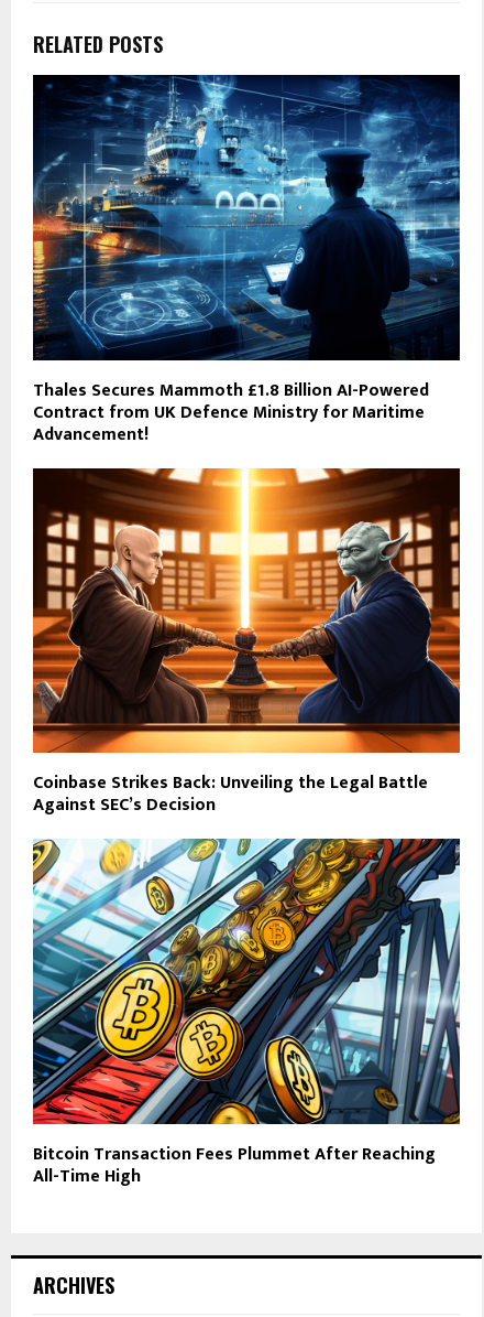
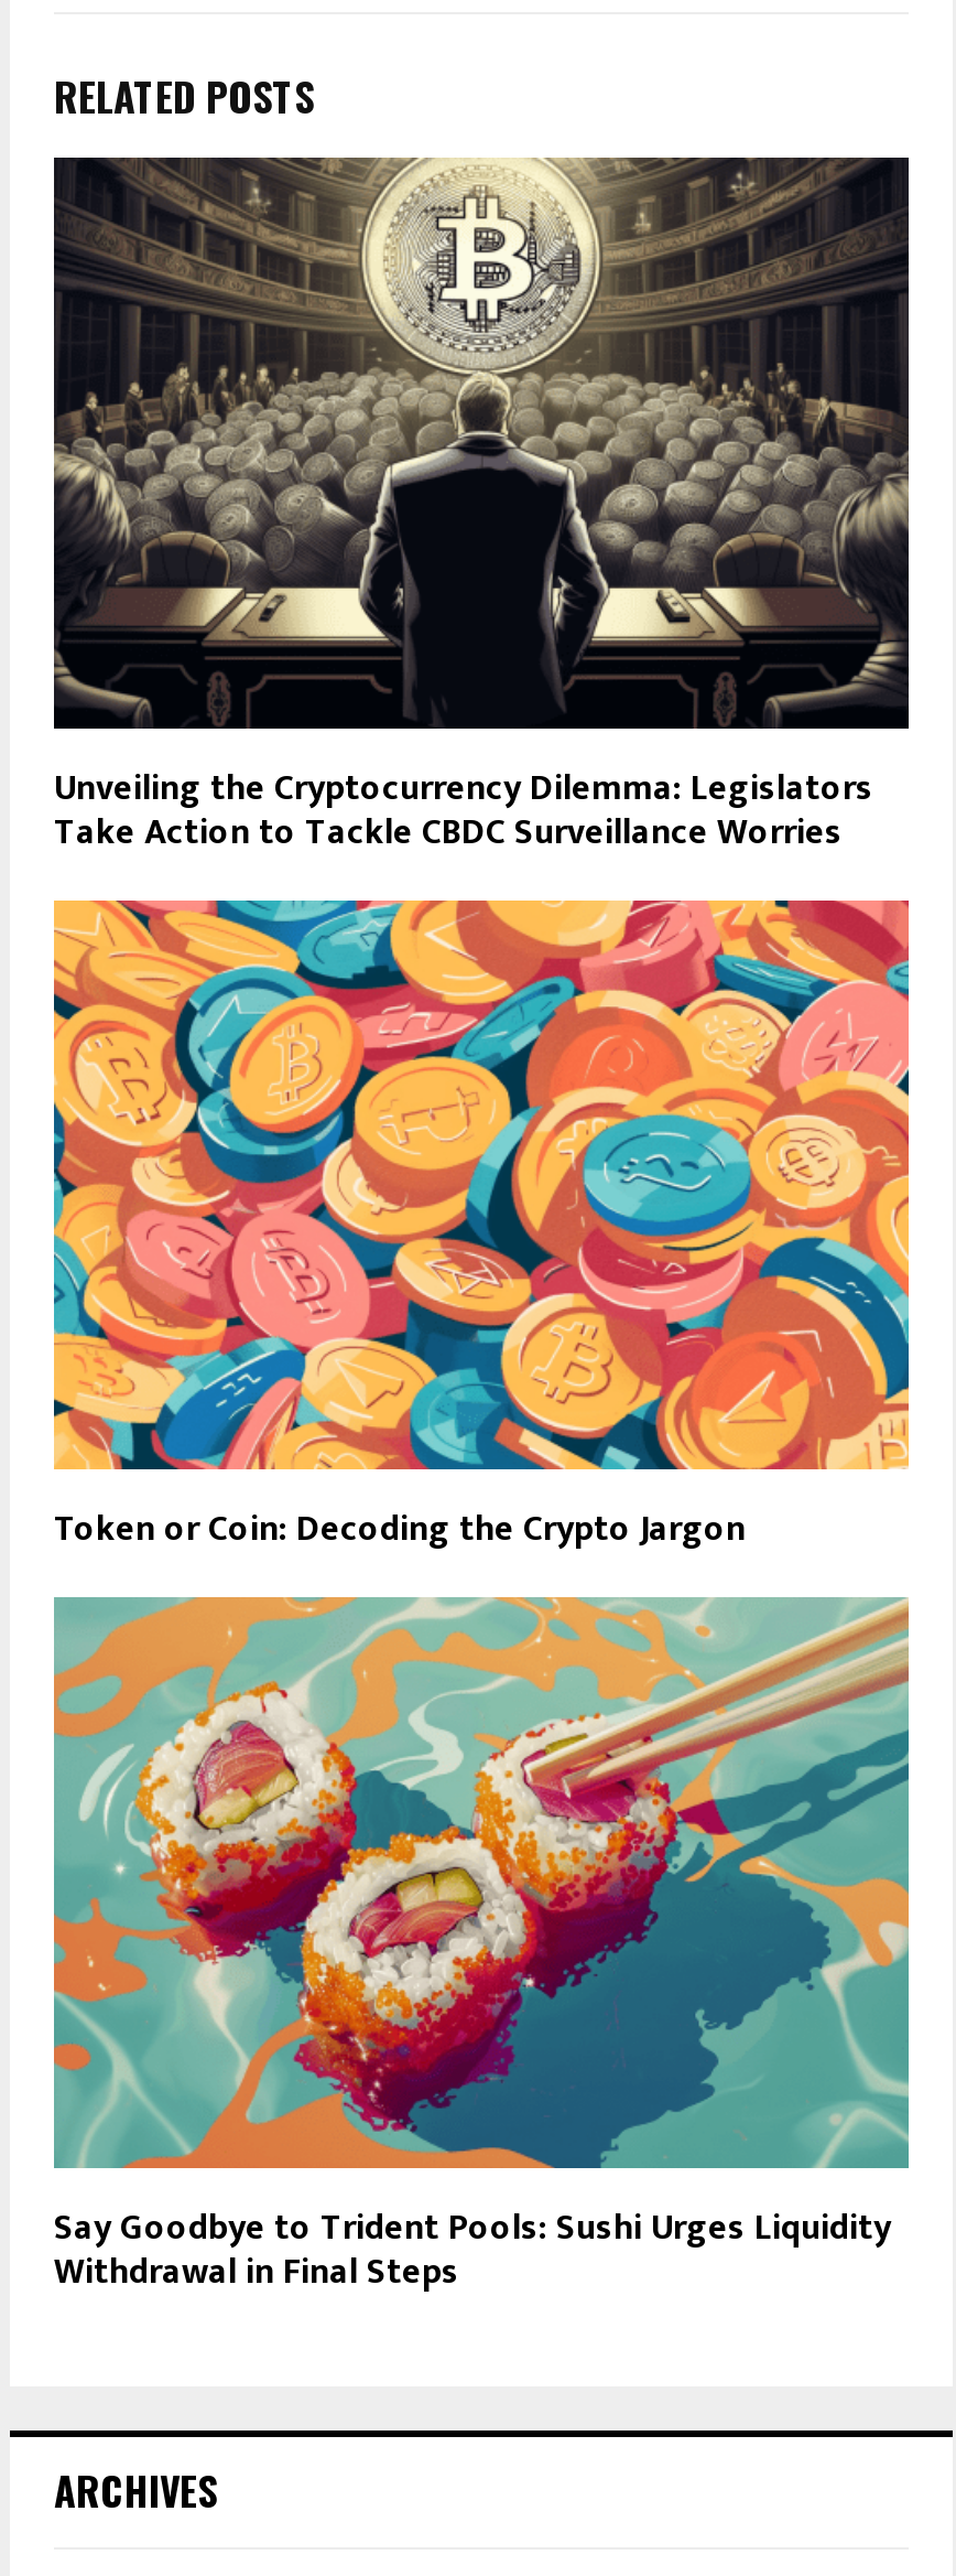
- [image]
- Thales Secures Mammoth £1.8 Billion AI-Powered
- Contract from UK Defence Ministry for Maritime
- Advancement!
+ [image]
+ Unveiling the Cryptocurrency Dilemma: Legislators
+ Take Action to Tackle CBDC Surveillance Worries

- [image]
- Coinbase Strikes Back: Unveiling the Legal Battle
- Against SEC’s Decision
+ [image]
+ Token or Coin: Decoding the Crypto Jargon

- [image]
+ [image]

- Bitcoin Transaction Fees Plummet After Reaching
- All-Time High
+ Say Goodbye to Trident Pools: Sushi Urges Liquidity
+ Withdrawal in Final Steps
